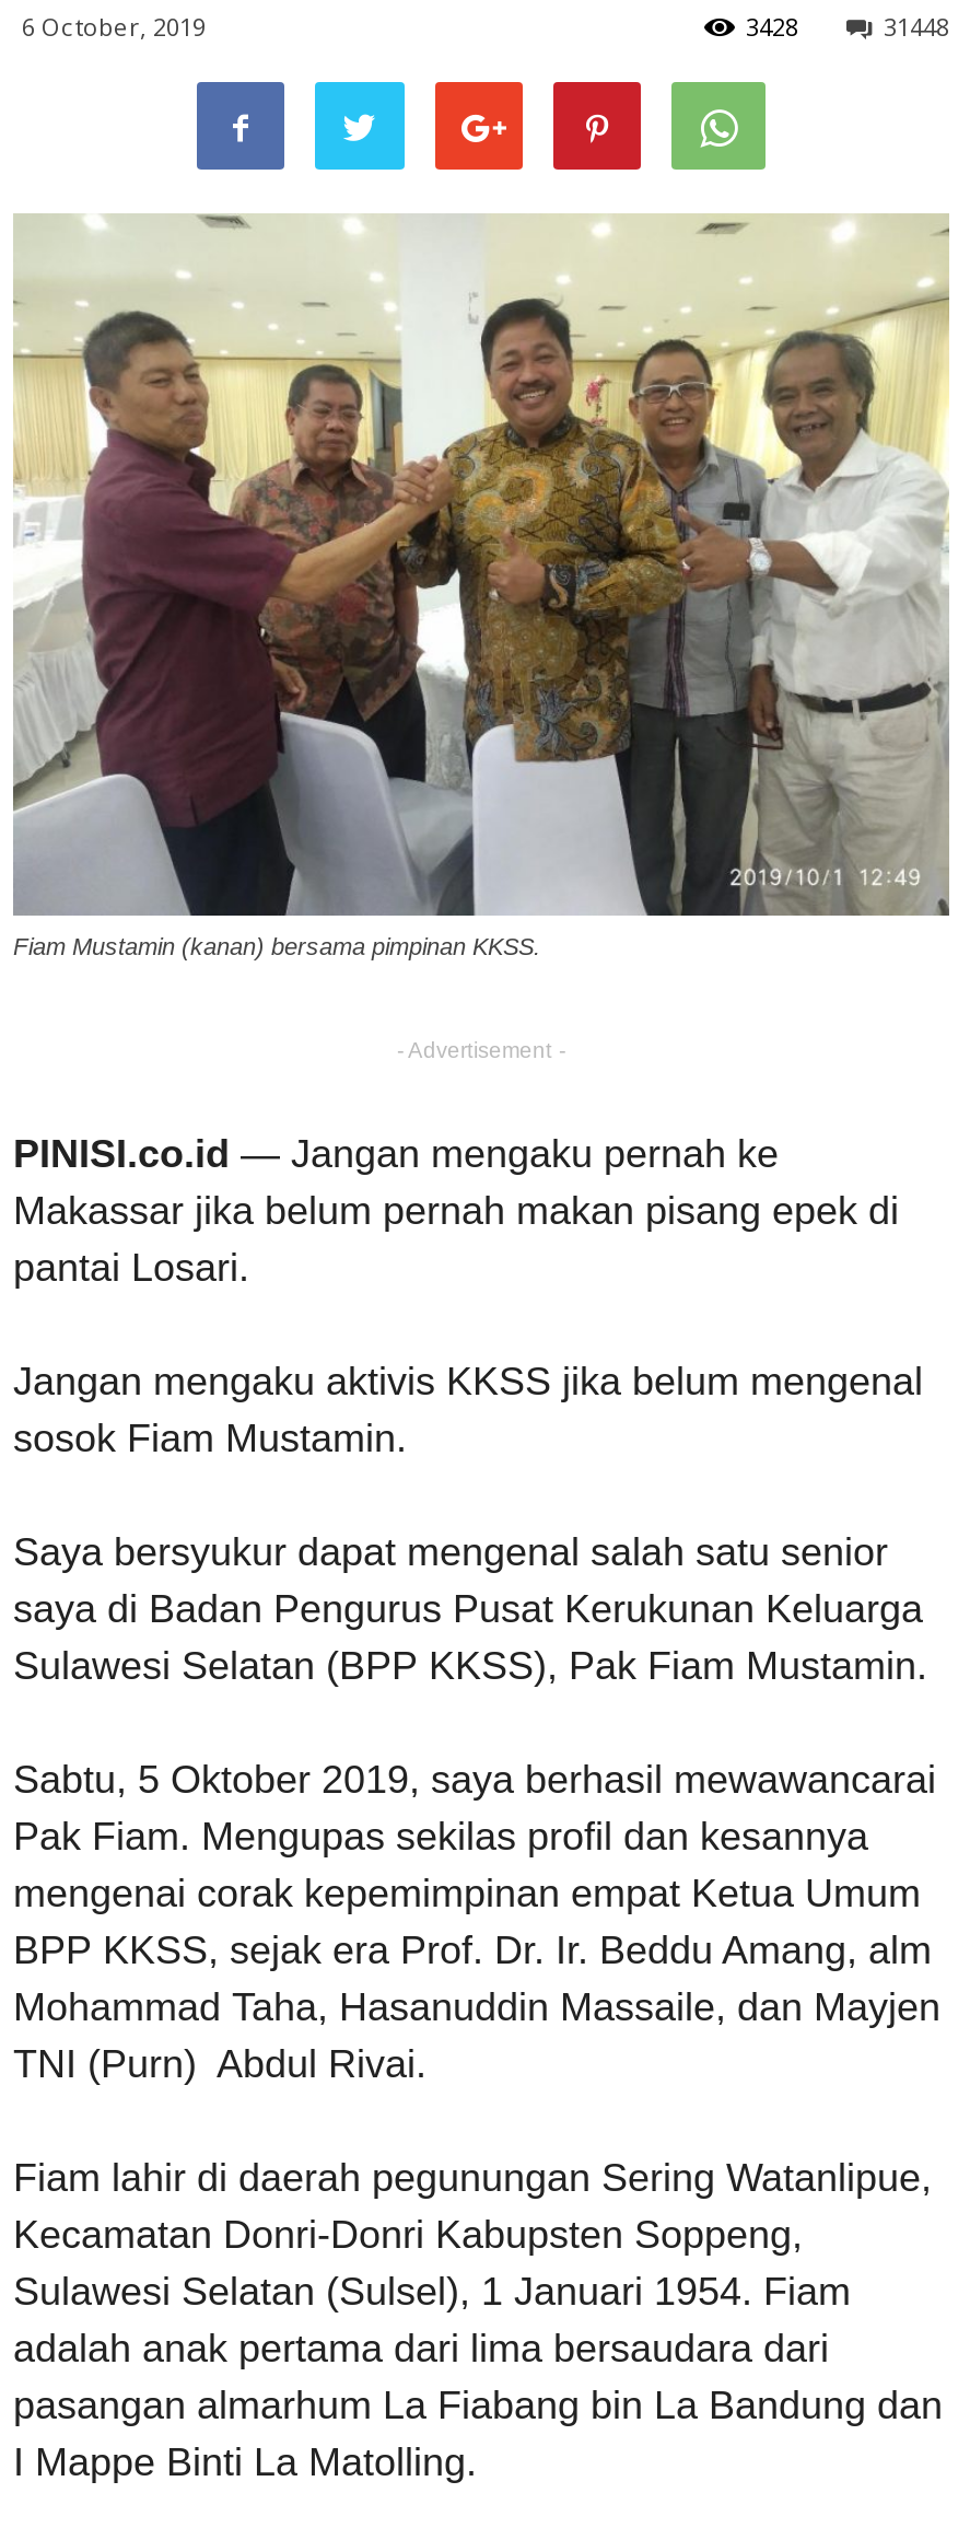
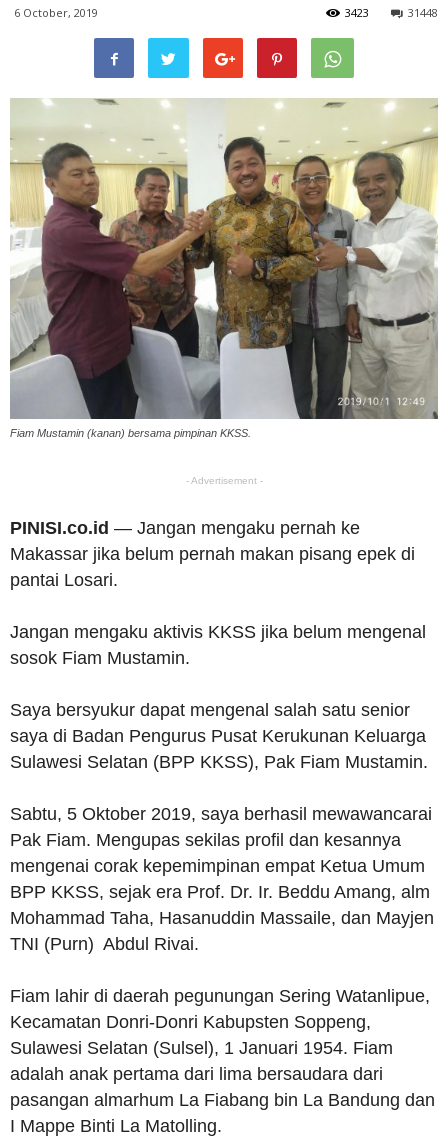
- 3428
+ 3423
